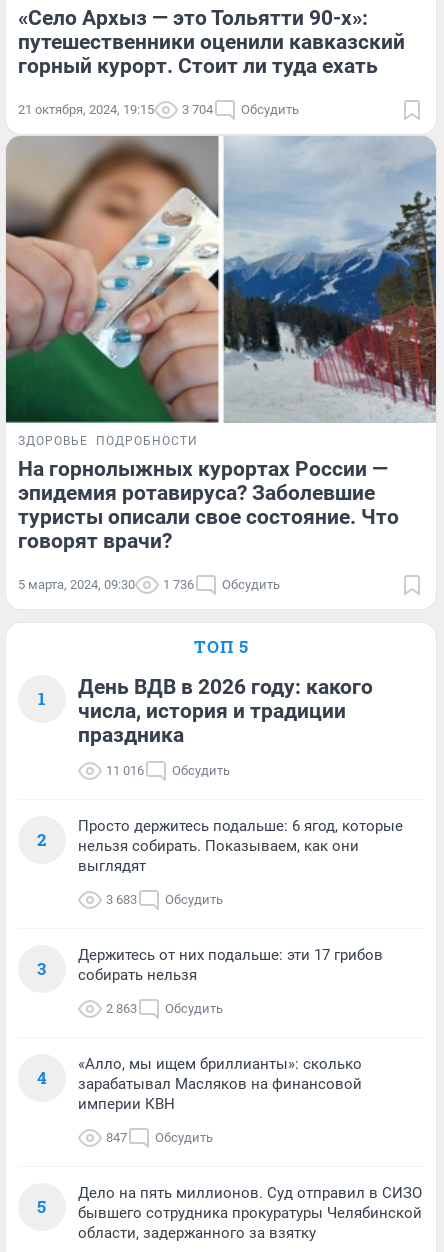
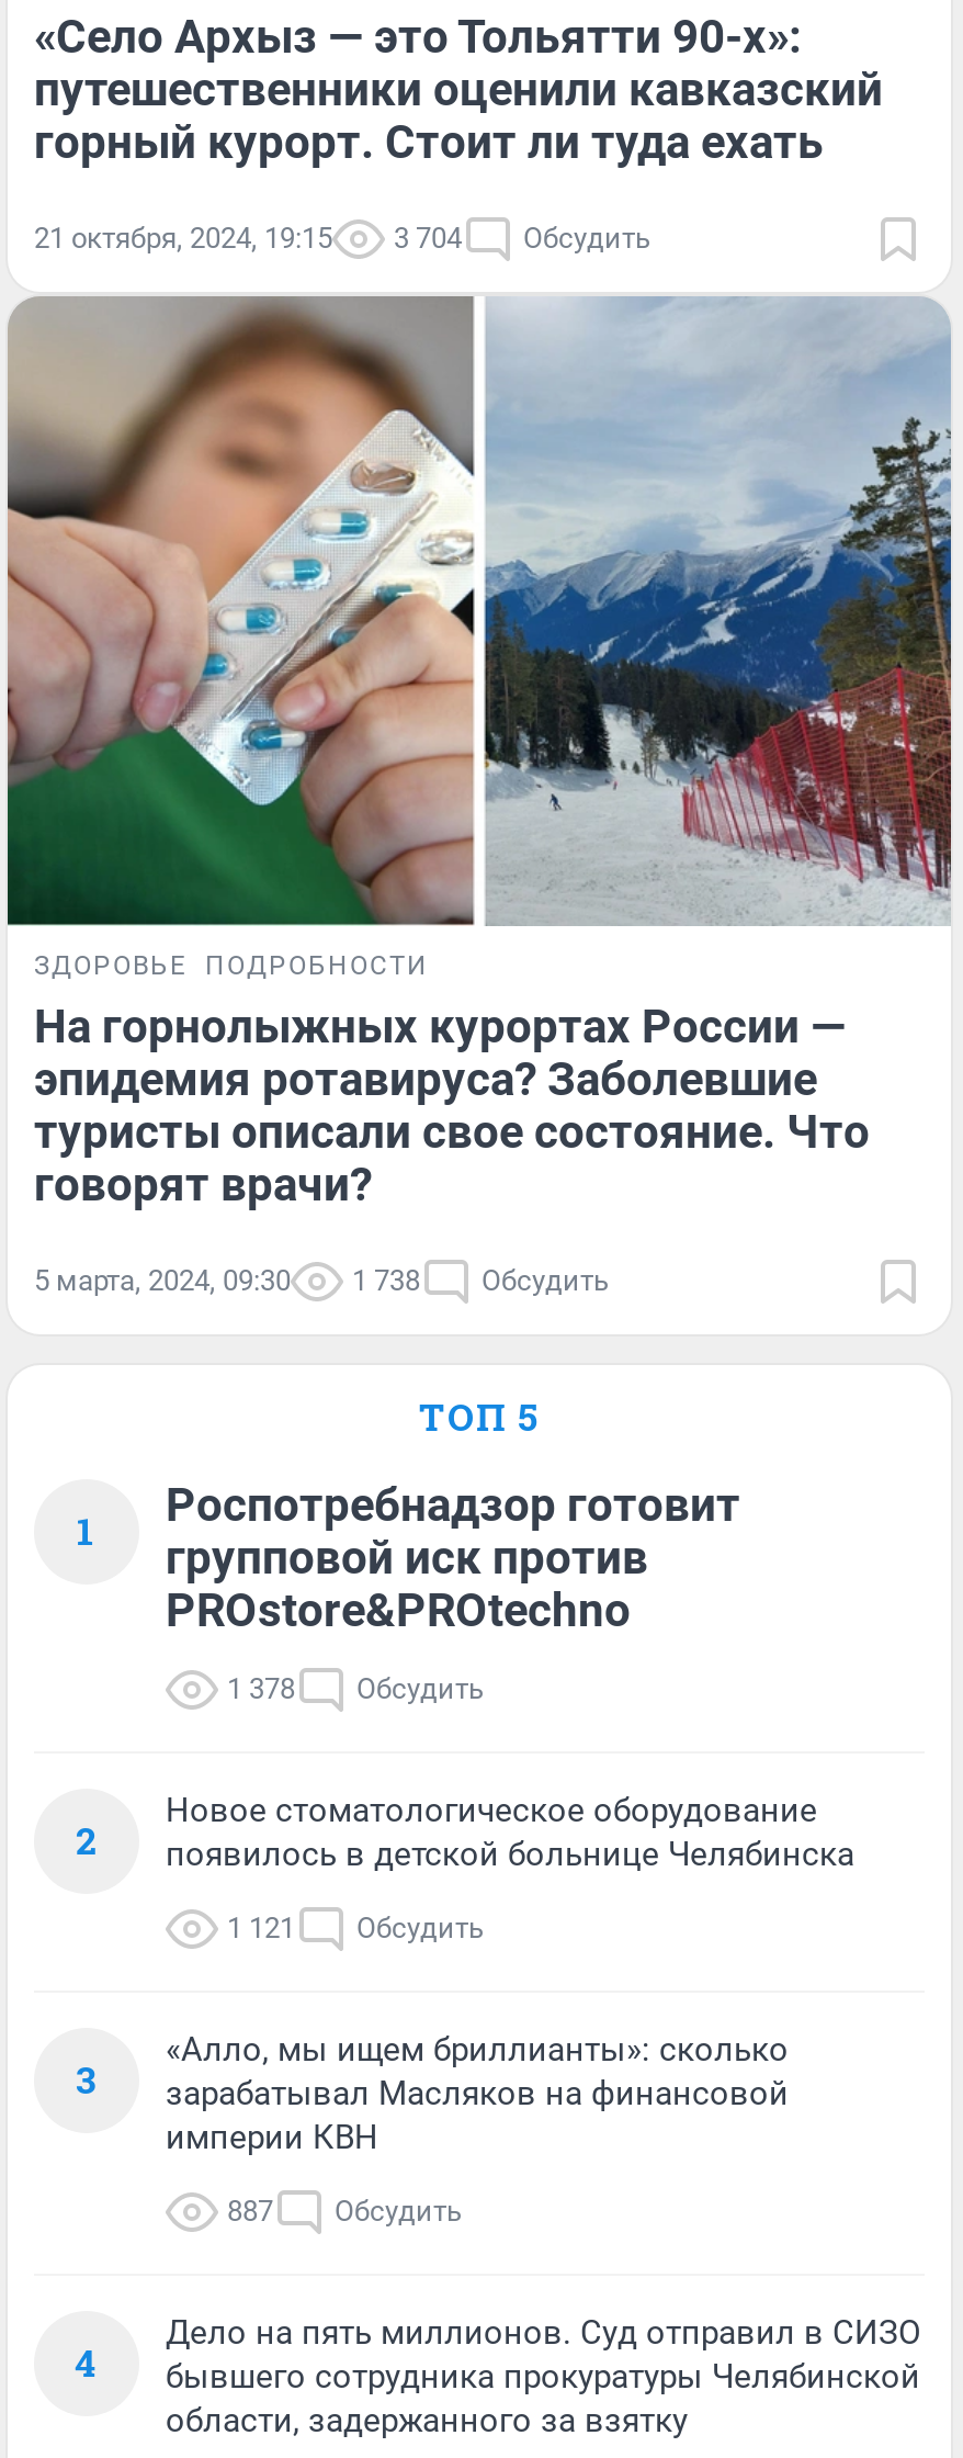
- 5 марта, 2024, 09:30 1 736 Обсудить
+ 5 марта, 2024, 09:30 1 738 Обсудить

- День ВДВ в 2026 году: какого
- числа, история и традиции
- праздника
+ Роспотребнадзор готовит
+ групповой иск против
+ PROstore&PROtechno

- 11 016 Обсудить
+ 1 378 Обсудить

- Просто держитесь подальше: 6 ягод, которые
- нельзя собирать. Показываем, как они
- выглядят
+ Новое стоматологическое оборудование
+ появилось в детской больнице Челябинска

- 3 683 Обсудить
+ 1 121 Обсудить

- Держитесь от них подальше: эти 17 грибов
- собирать нельзя
- 2 863
- Обсудить
- 4

- 847 Обсудить
+ 887 Обсудить

- 5 бывшего сотрудника прокуратуры Челябинской
+ 4 бывшего сотрудника прокуратуры Челябинской
